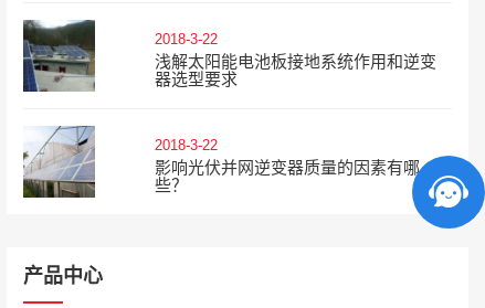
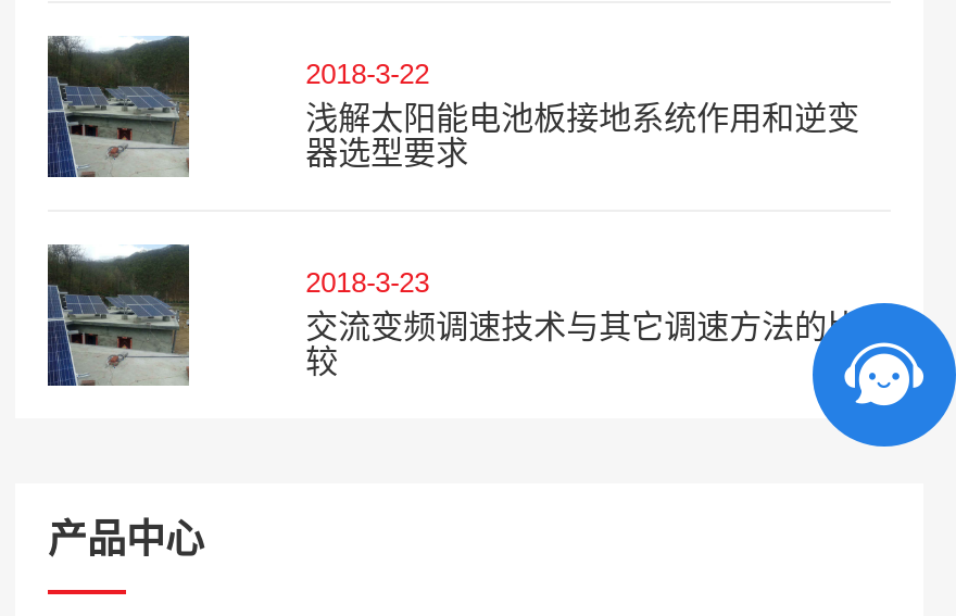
- [image]
+ [image]

- 2018-3-22
- 影响光伏并网逆变器质量的因素有哪
- 些？
+ 2018-3-23
+ 交流变频调速技术与其它调速方法的比
+ 较
